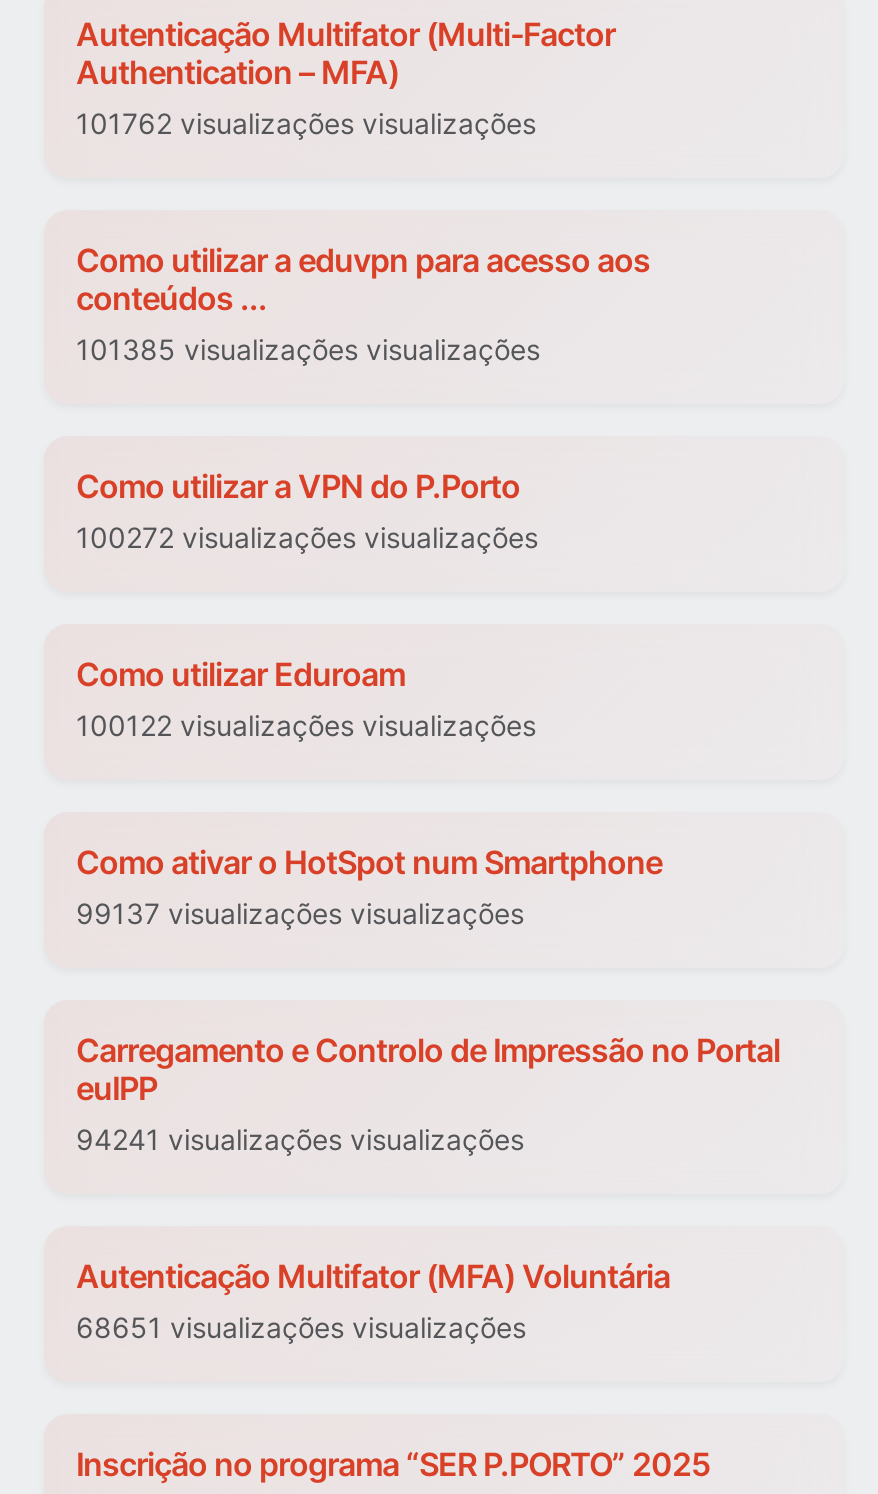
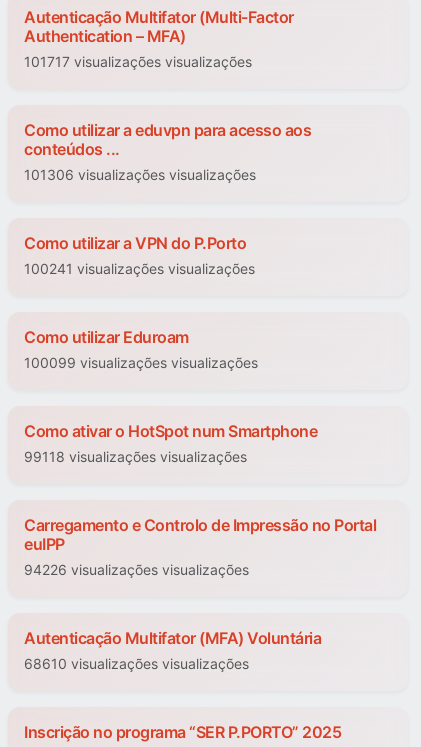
- 101762 visualizações visualizações
+ 101717 visualizações visualizações

- 101385 visualizações visualizações
+ 101306 visualizações visualizações

- 100272 visualizações visualizações
+ 100241 visualizações visualizações

- 100122 visualizações visualizações
+ 100099 visualizações visualizações

- 99137 visualizações visualizações
+ 99118 visualizações visualizações

- 94241 visualizações visualizações
+ 94226 visualizações visualizações

- 68651 visualizações visualizações
+ 68610 visualizações visualizações
